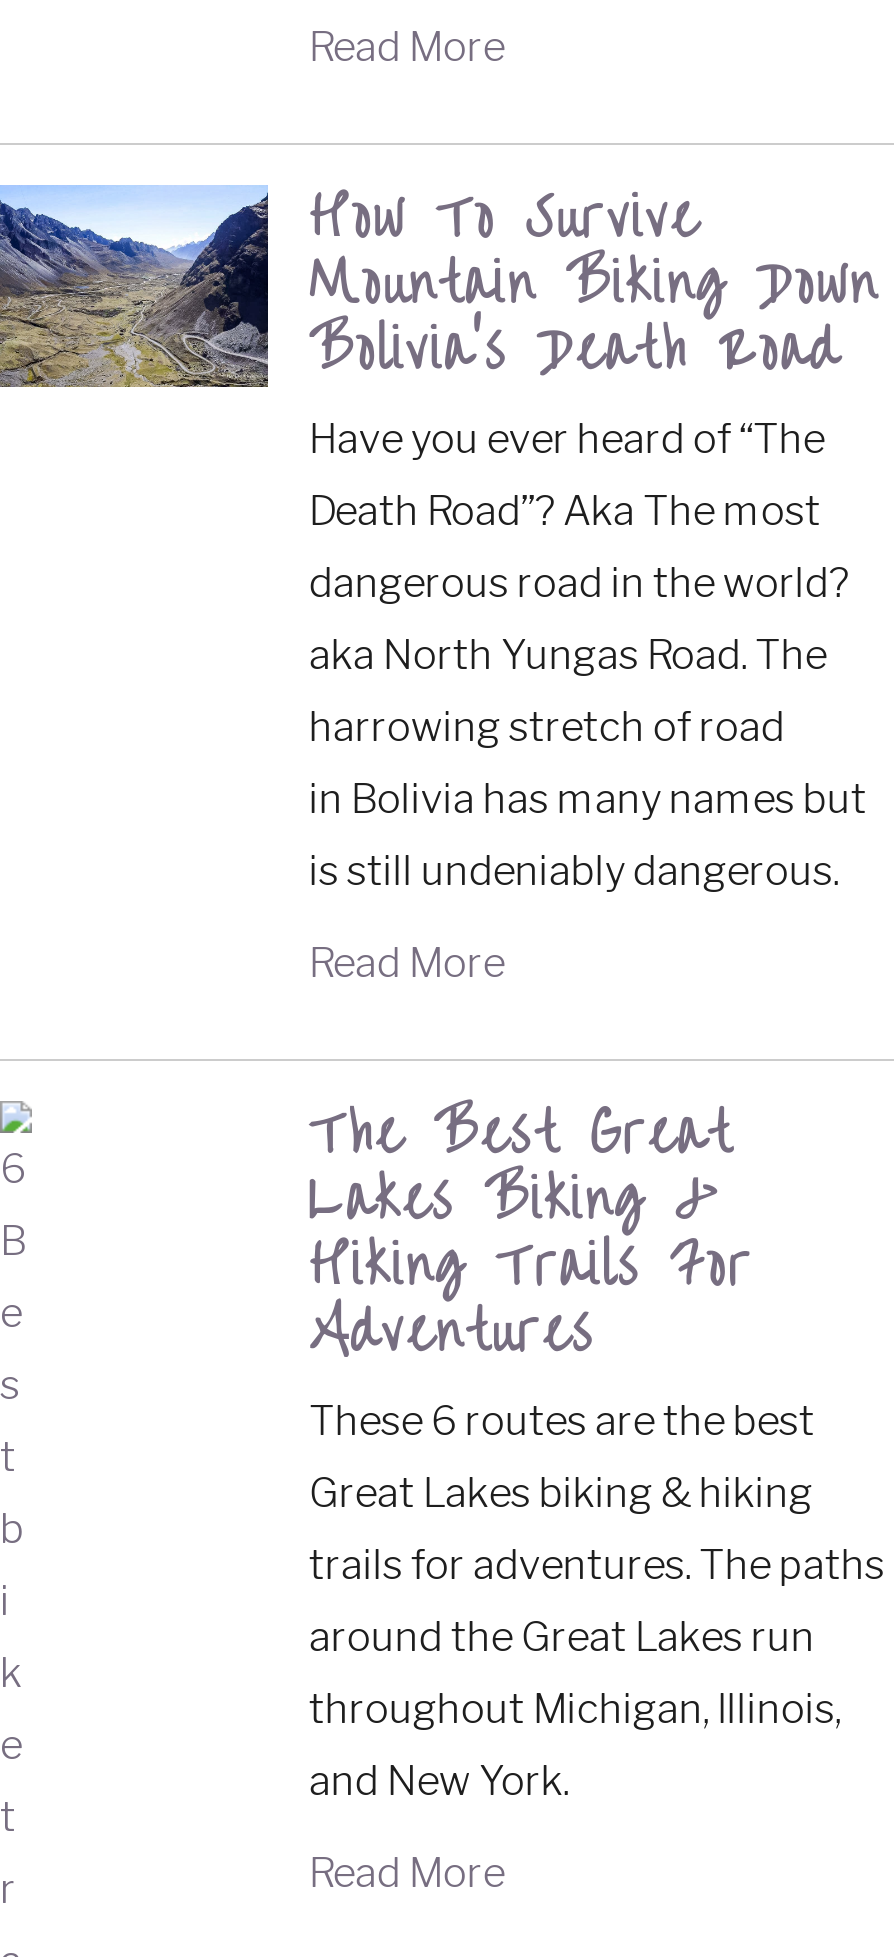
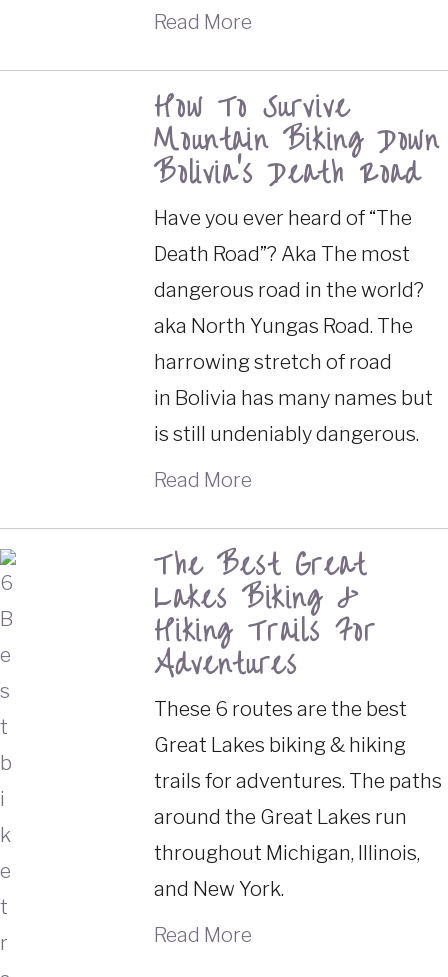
- [image]
